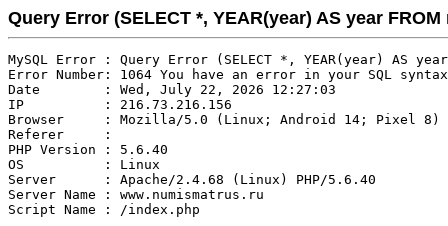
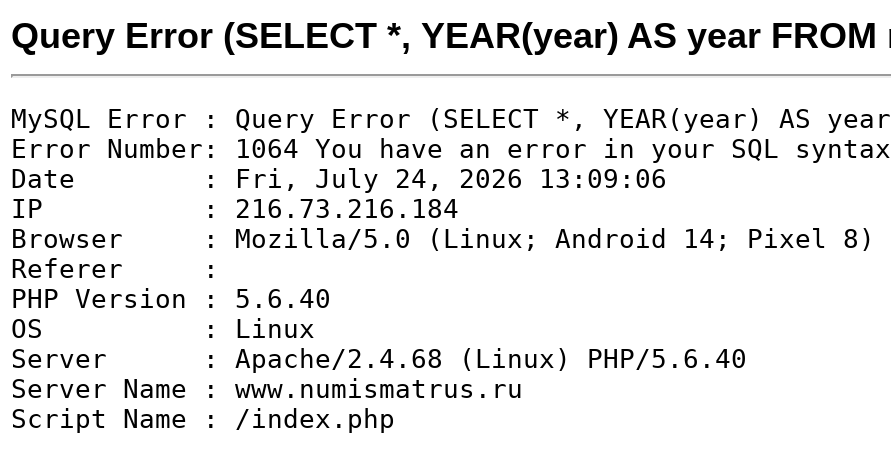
- Date : Wed, July 22, 2026 12:27:03
+ Date : Fri, July 24, 2026 13:09:06

- IP : 216.73.216.156
+ IP : 216.73.216.184
